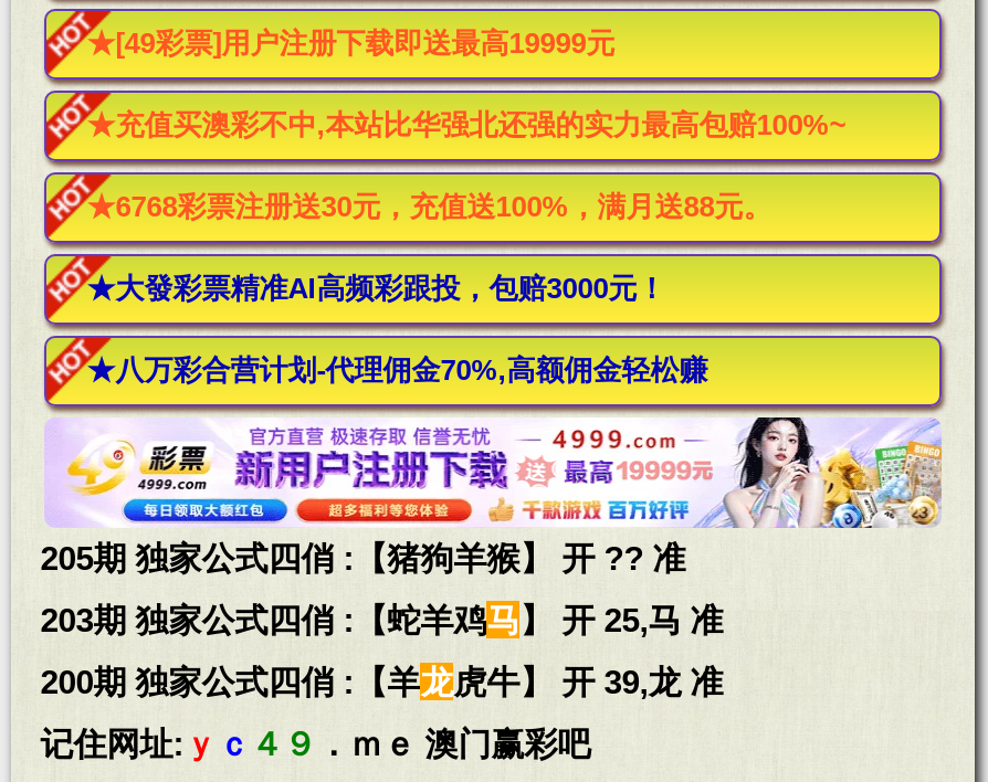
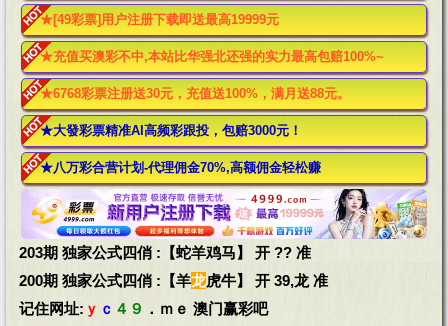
- 205期 独家公式四俏 :【猪狗羊猴】 开 ?? 准
- 203期 独家公式四俏 :【蛇羊鸡马】 开 25,马 准
+ 203期 独家公式四俏 :【蛇羊鸡马】 开 ?? 准
